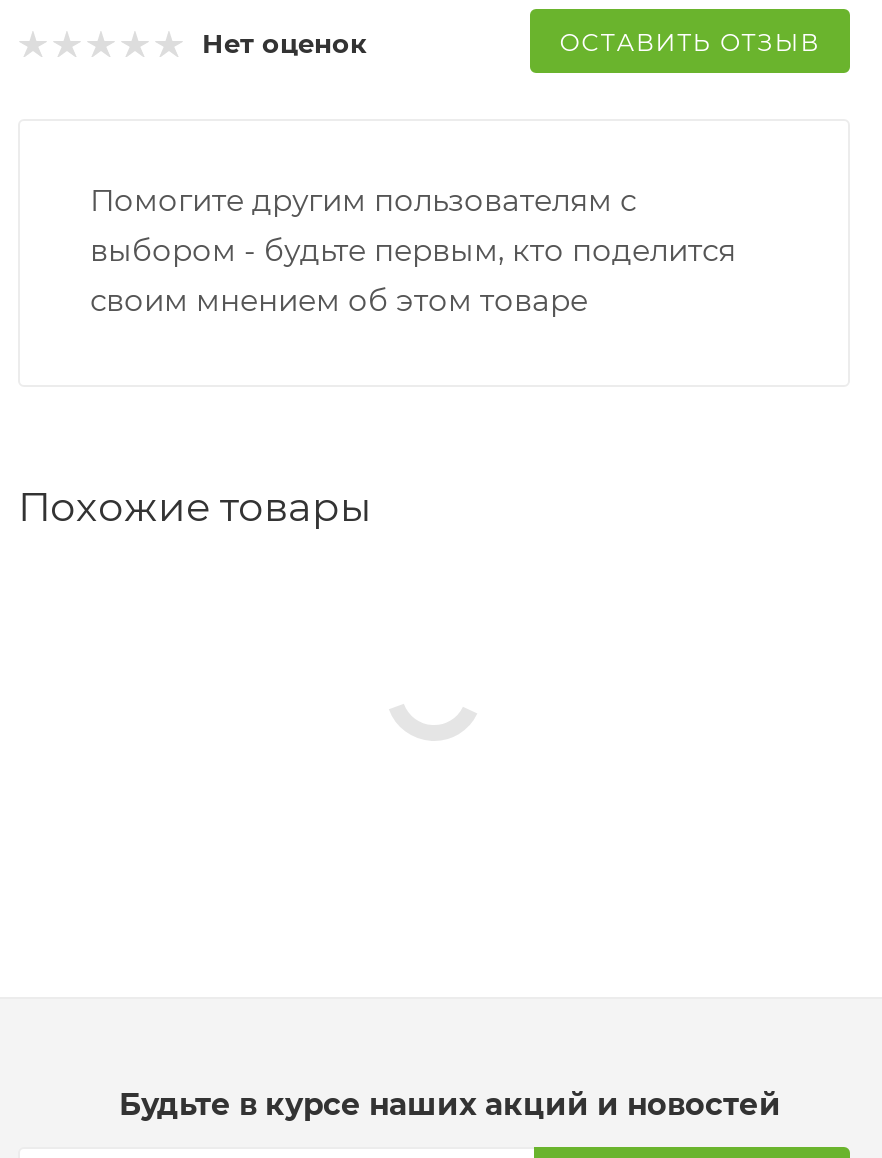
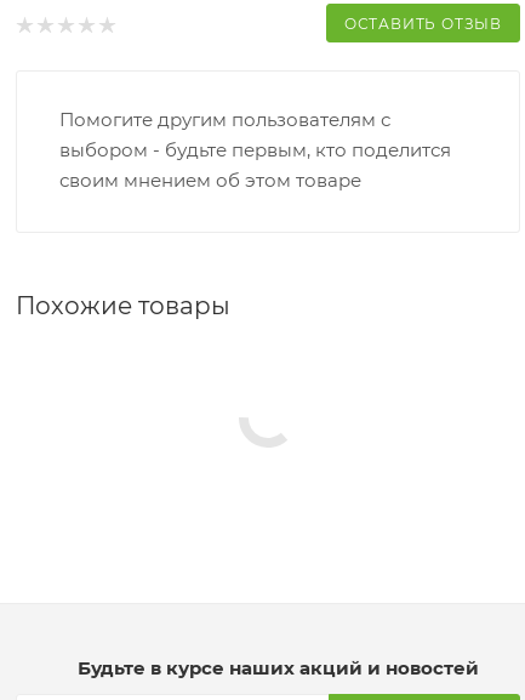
- Нет оценок
